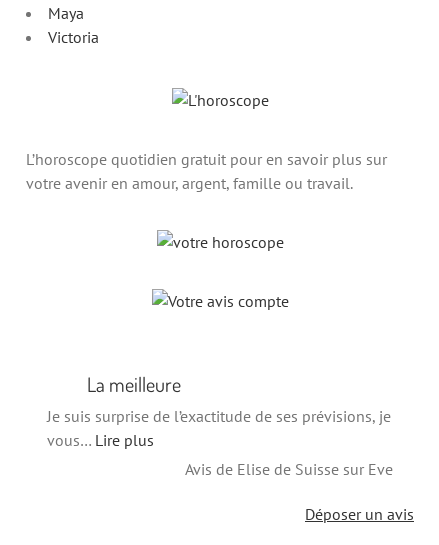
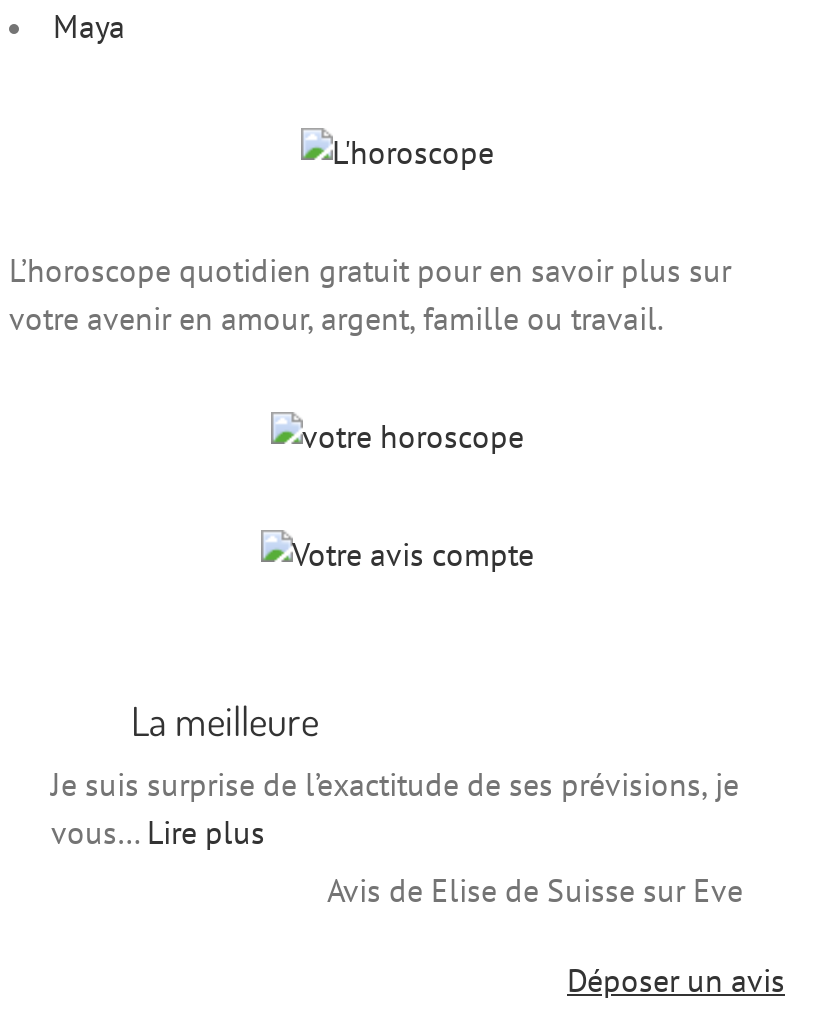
- Victoria
